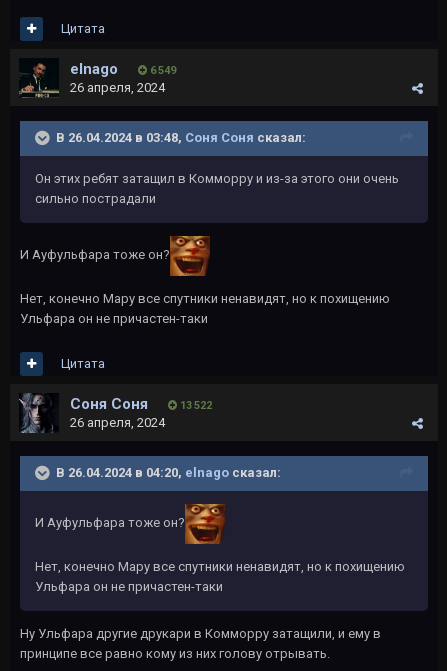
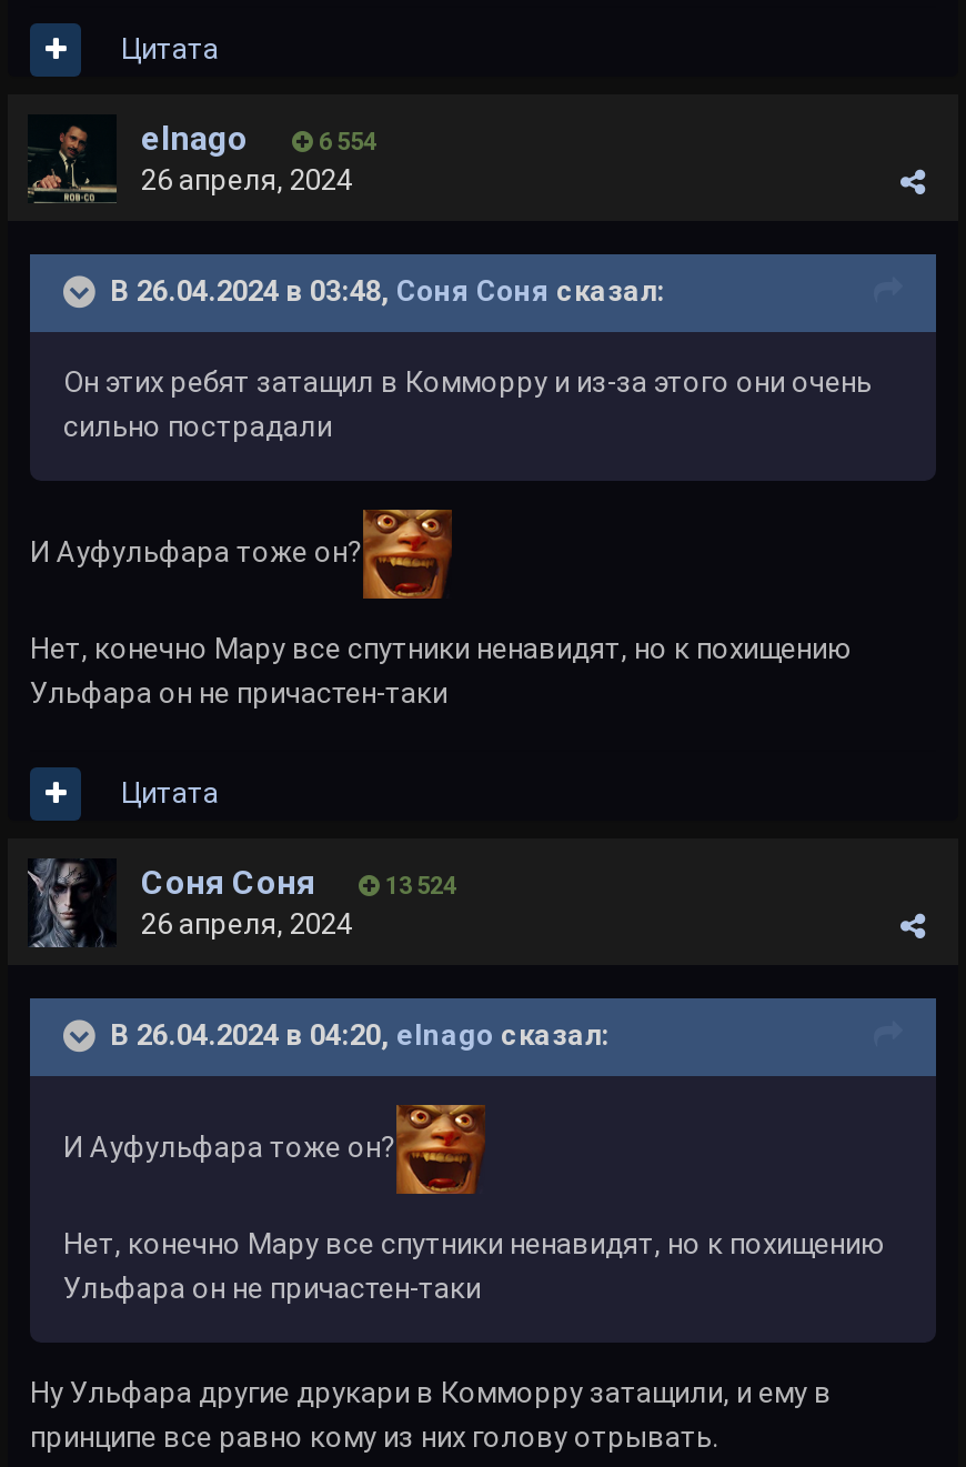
- 6 549
+ 6 554

- 13 522
+ 13 524
